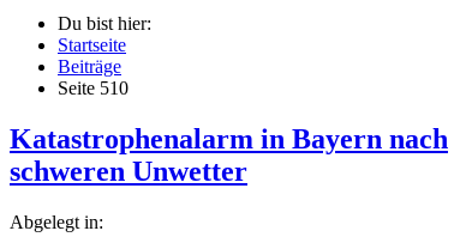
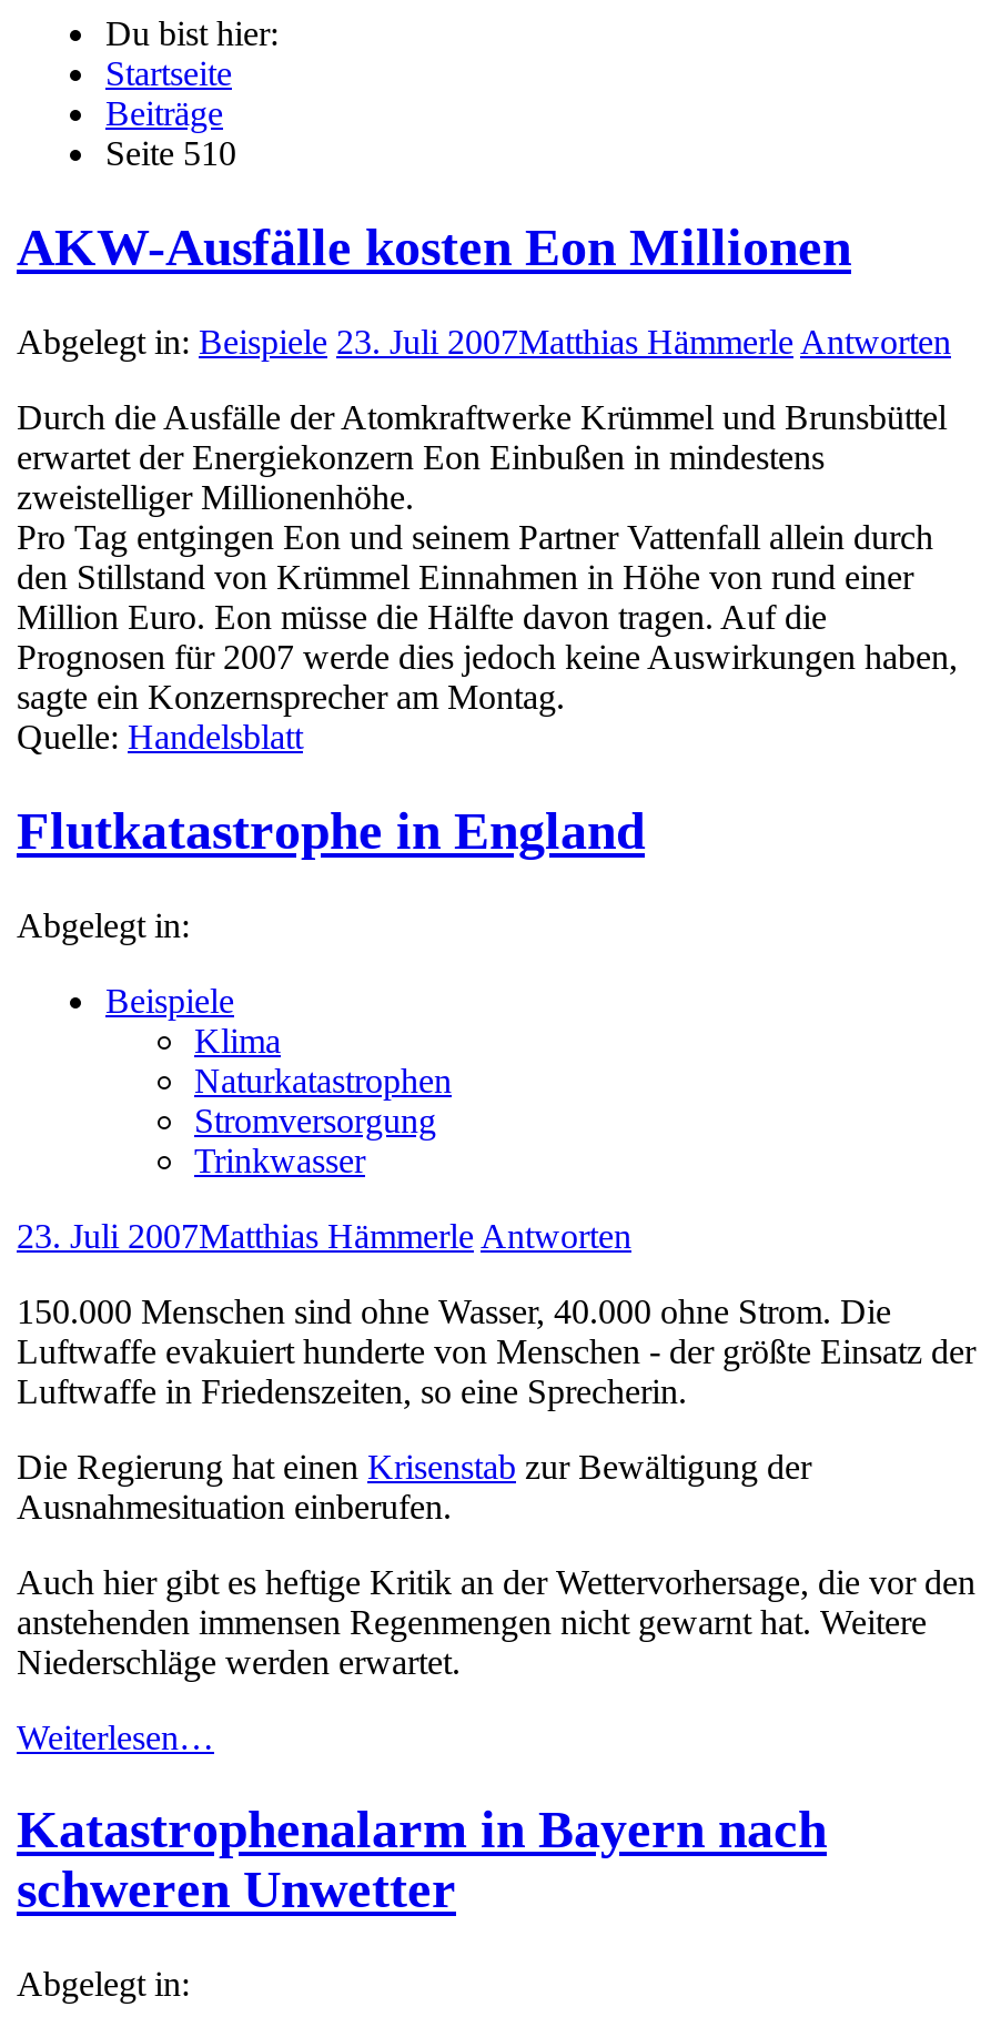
+ AKW-Ausfälle kosten Eon Millionen
+ Abgelegt in: Beispiele 23. Juli 2007Matthias Hämmerle Antworten
+ Durch die Ausfälle der Atomkraftwerke Krümmel und Brunsbüttel
+ erwartet der Energiekonzern Eon Einbußen in mindestens
+ zweistelliger Millionenhöhe.
+ Pro Tag entgingen Eon und seinem Partner Vattenfall allein durch
+ den Stillstand von Krümmel Einnahmen in Höhe von rund einer
+ Million Euro. Eon müsse die Hälfte davon tragen. Auf die
+ Prognosen für 2007 werde dies jedoch keine Auswirkungen haben,
+ sagte ein Konzernsprecher am Montag.
+ Quelle: Handelsblatt
+ Flutkatastrophe in England
+ Abgelegt in:
+ Beispiele
+ Klima
+ Naturkatastrophen
+ Stromversorgung
+ Trinkwasser
+ 23. Juli 2007Matthias Hämmerle Antworten
+ 150.000 Menschen sind ohne Wasser, 40.000 ohne Strom. Die
+ Luftwaffe evakuiert hunderte von Menschen - der größte Einsatz der
+ Luftwaffe in Friedenszeiten, so eine Sprecherin.
+ Die Regierung hat einen Krisenstab zur Bewältigung der
+ Ausnahmesituation einberufen.
+ Auch hier gibt es heftige Kritik an der Wettervorhersage, die vor den
+ anstehenden immensen Regenmengen nicht gewarnt hat. Weitere
+ Niederschläge werden erwartet.
+ Weiterlesen…
